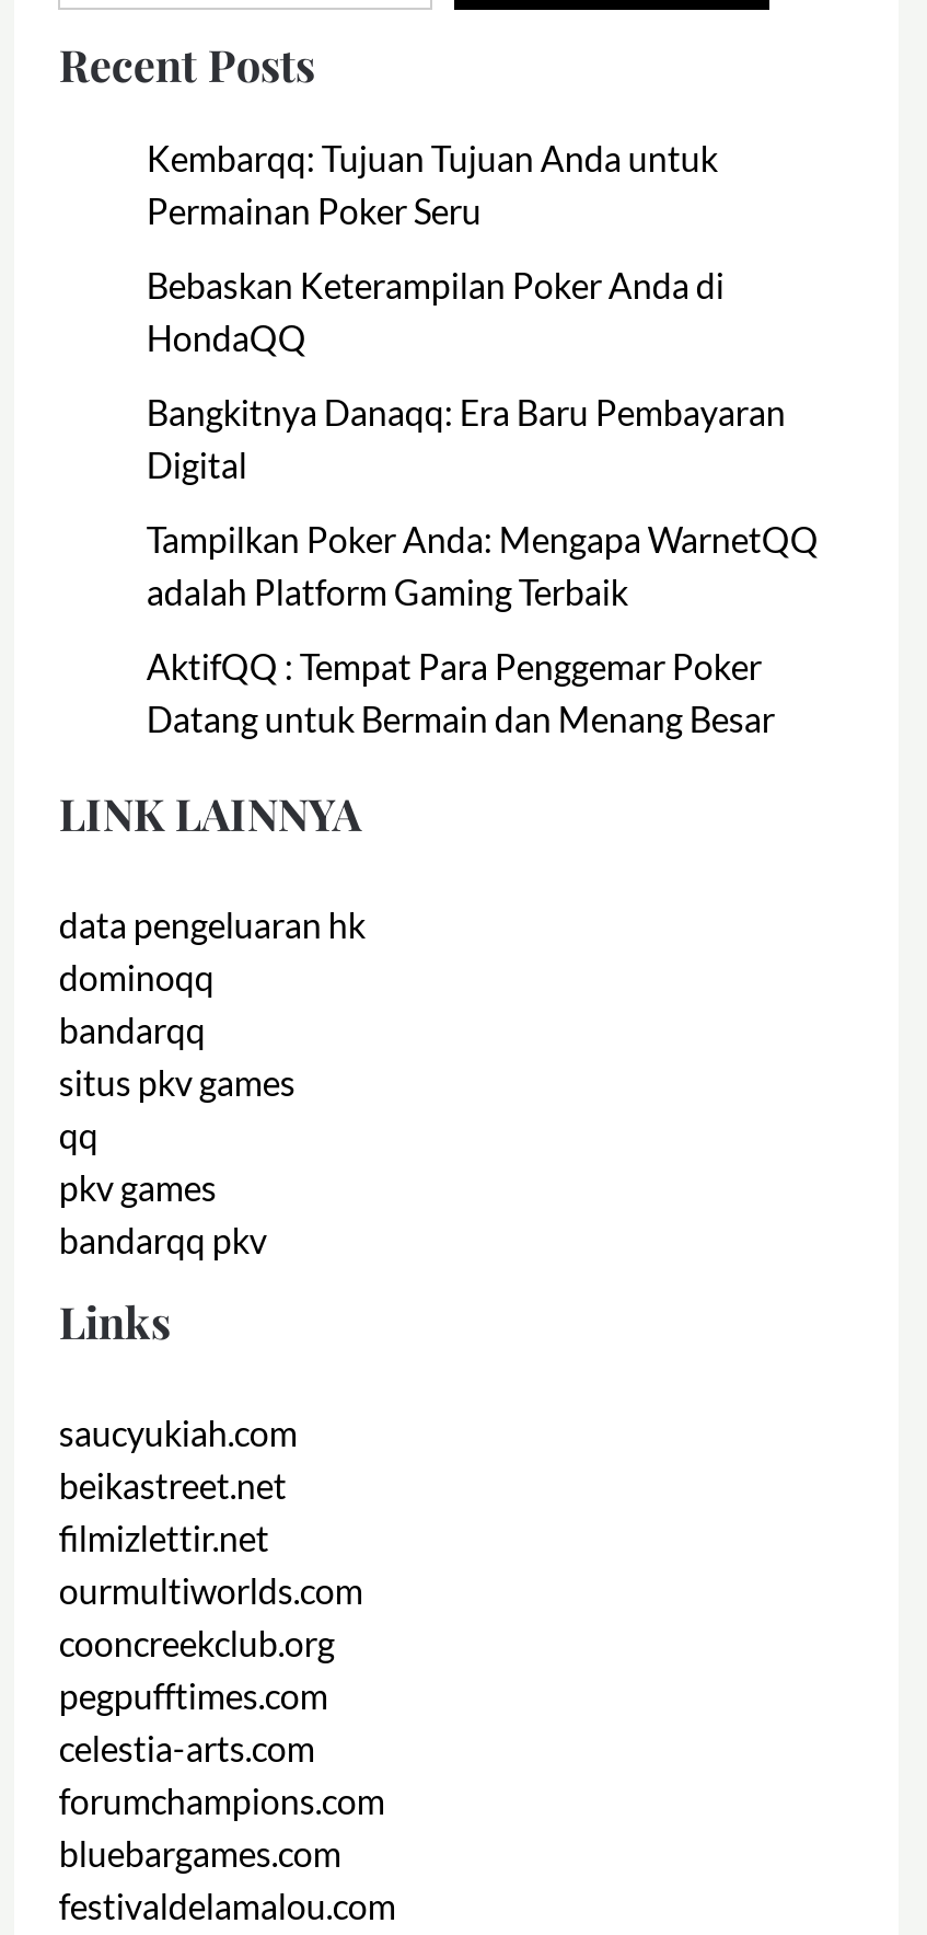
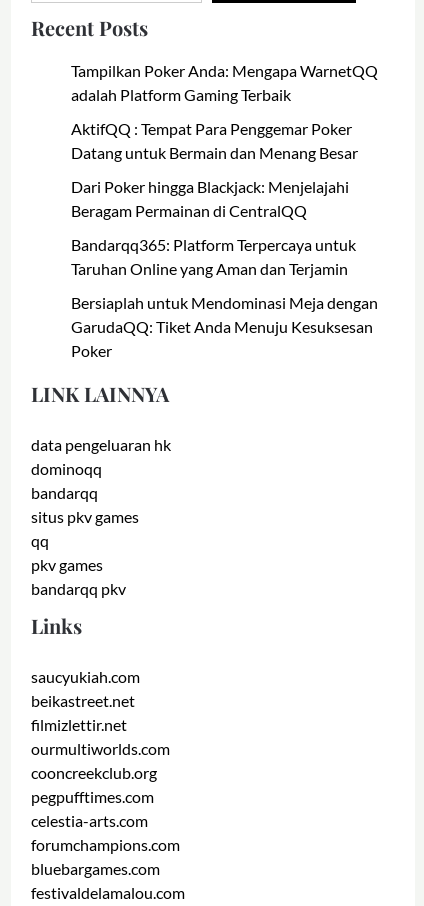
- Kembarqq: Tujuan Tujuan Anda untuk
- Permainan Poker Seru
- Bebaskan Keterampilan Poker Anda di
- HondaQQ
- Bangkitnya Danaqq: Era Baru Pembayaran
- Digital

moved up: Tampilkan Poker Anda: Mengapa WarnetQQ | adalah Platform Gaming Terbaik | AktifQQ : Tempat Para Penggemar Poker | Datang untuk Bermain dan Menang Besar

+ Dari Poker hingga Blackjack: Menjelajahi
+ Beragam Permainan di CentralQQ
+ Bandarqq365: Platform Terpercaya untuk
+ Taruhan Online yang Aman dan Terjamin
+ Bersiaplah untuk Mendominasi Meja dengan
+ GarudaQQ: Tiket Anda Menuju Kesuksesan
+ Poker
